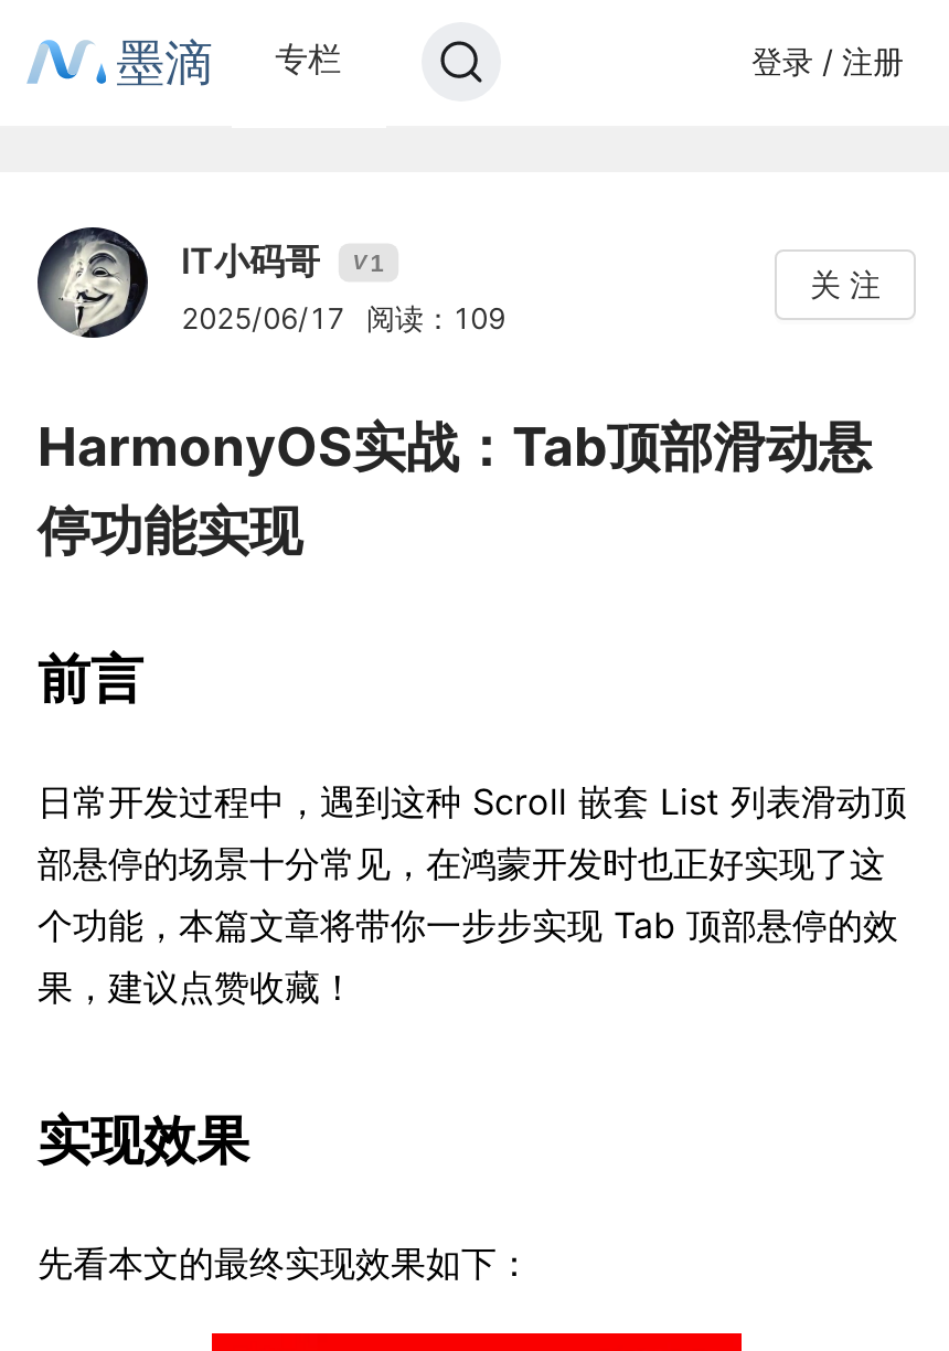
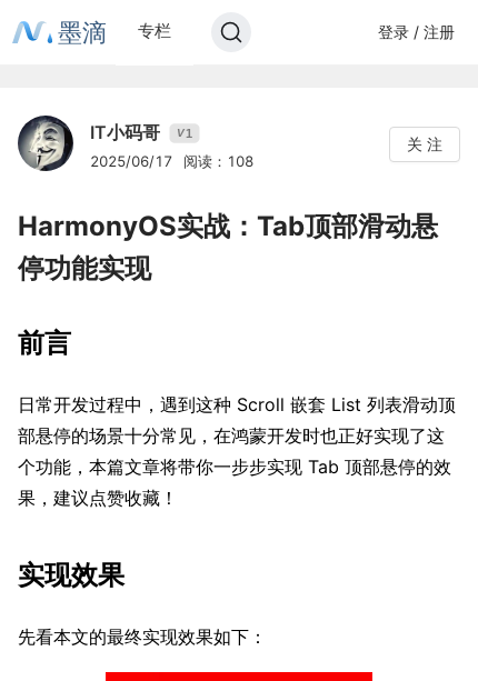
- 2025/06/17 阅读：109
+ 2025/06/17 阅读：108
